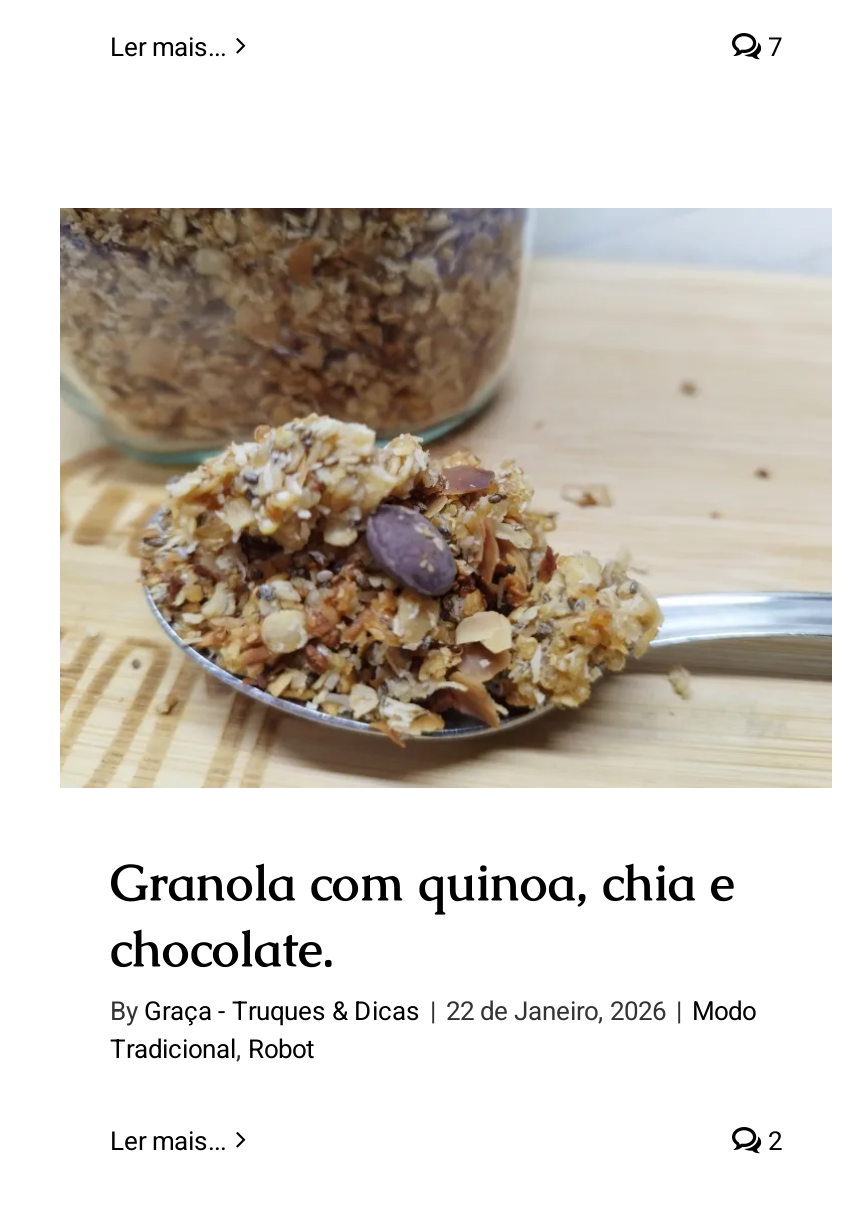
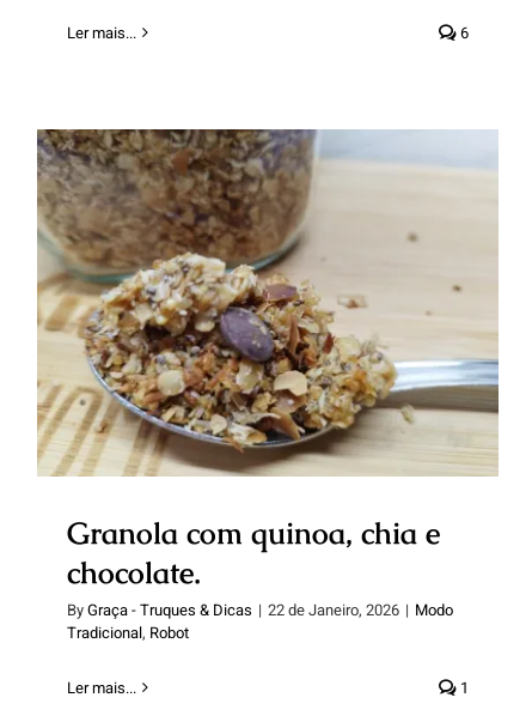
- 7
+ 6

- 2
+ 1
